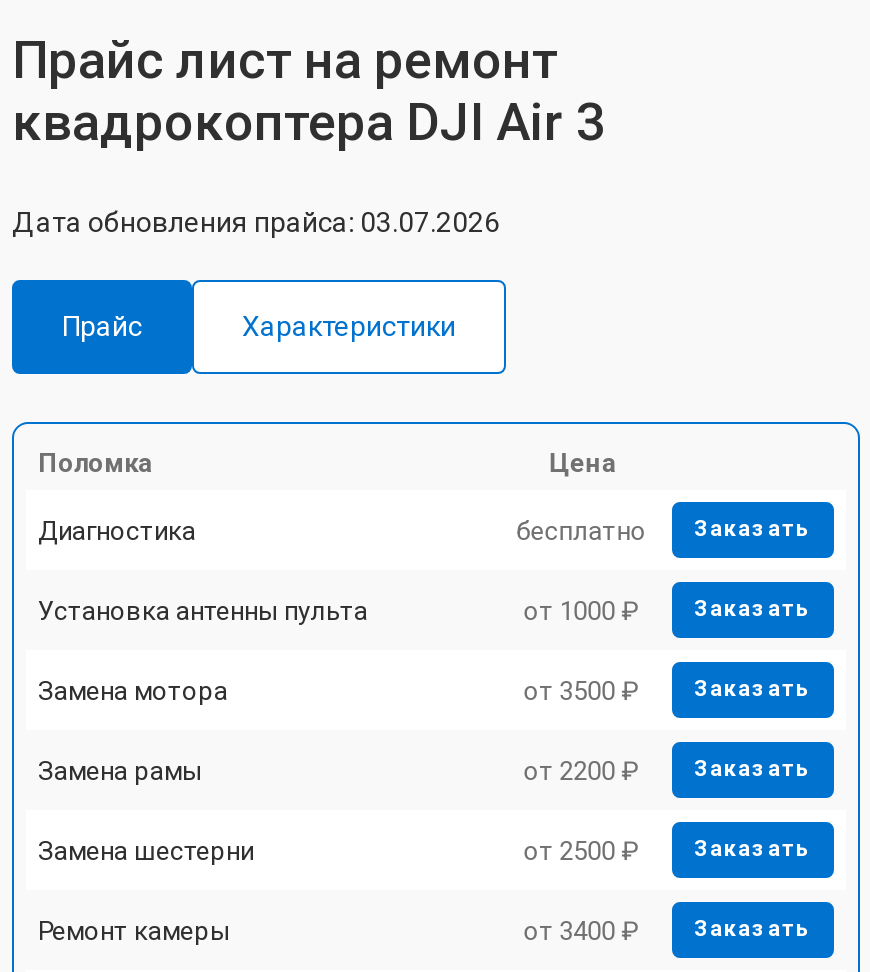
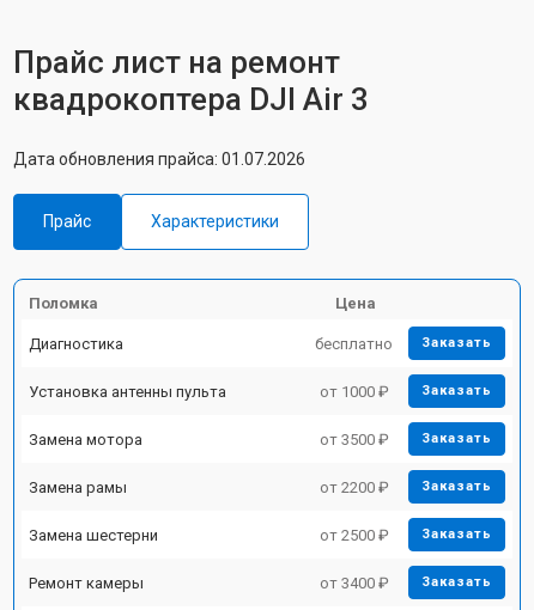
- Дата обновления прайса: 03.07.2026
+ Дата обновления прайса: 01.07.2026
